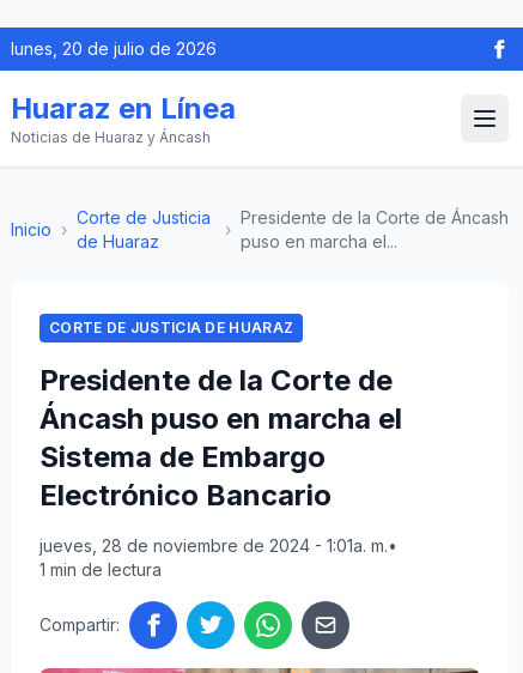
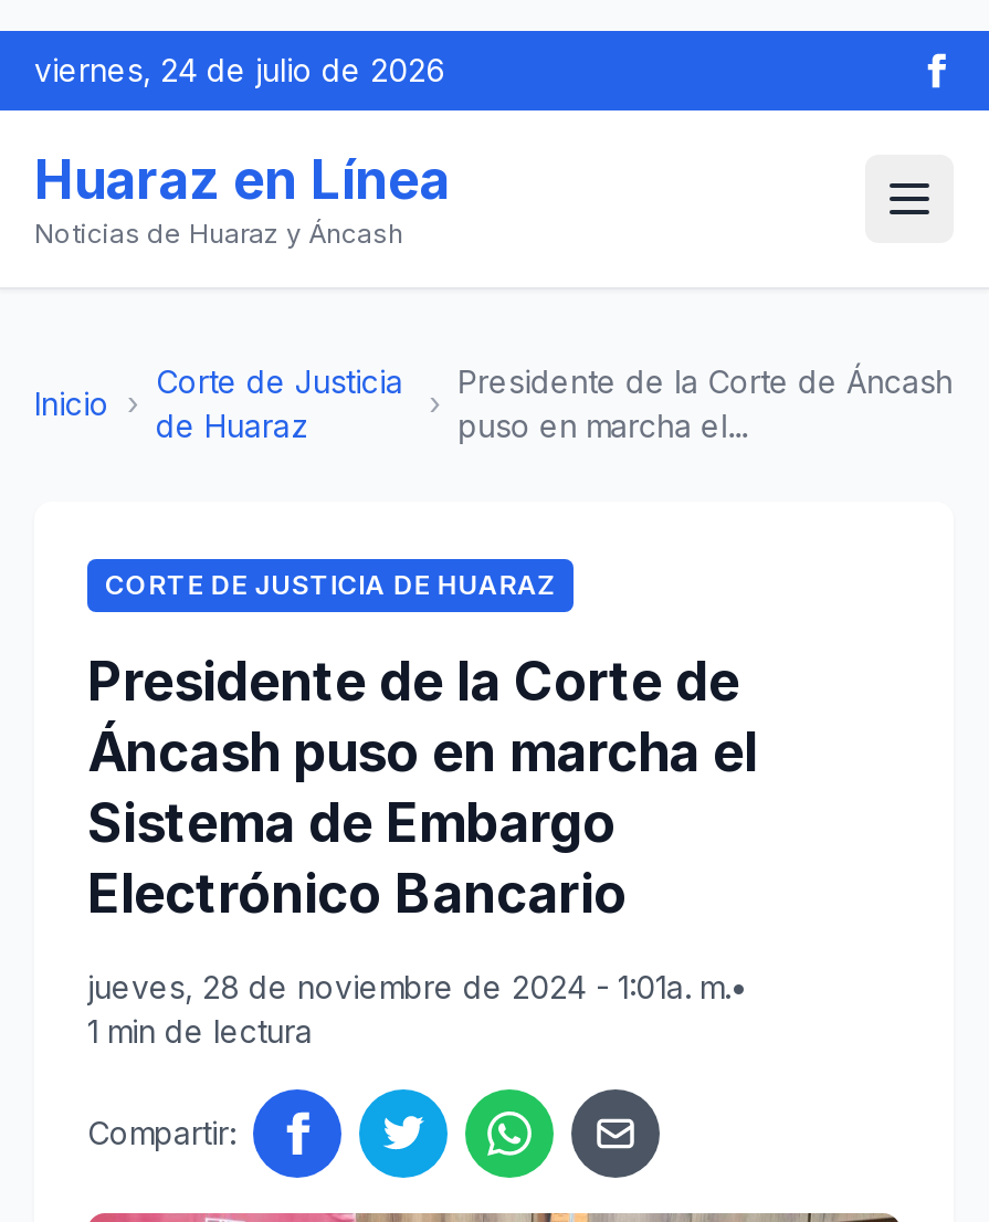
- lunes, 20 de julio de 2026
+ viernes, 24 de julio de 2026
